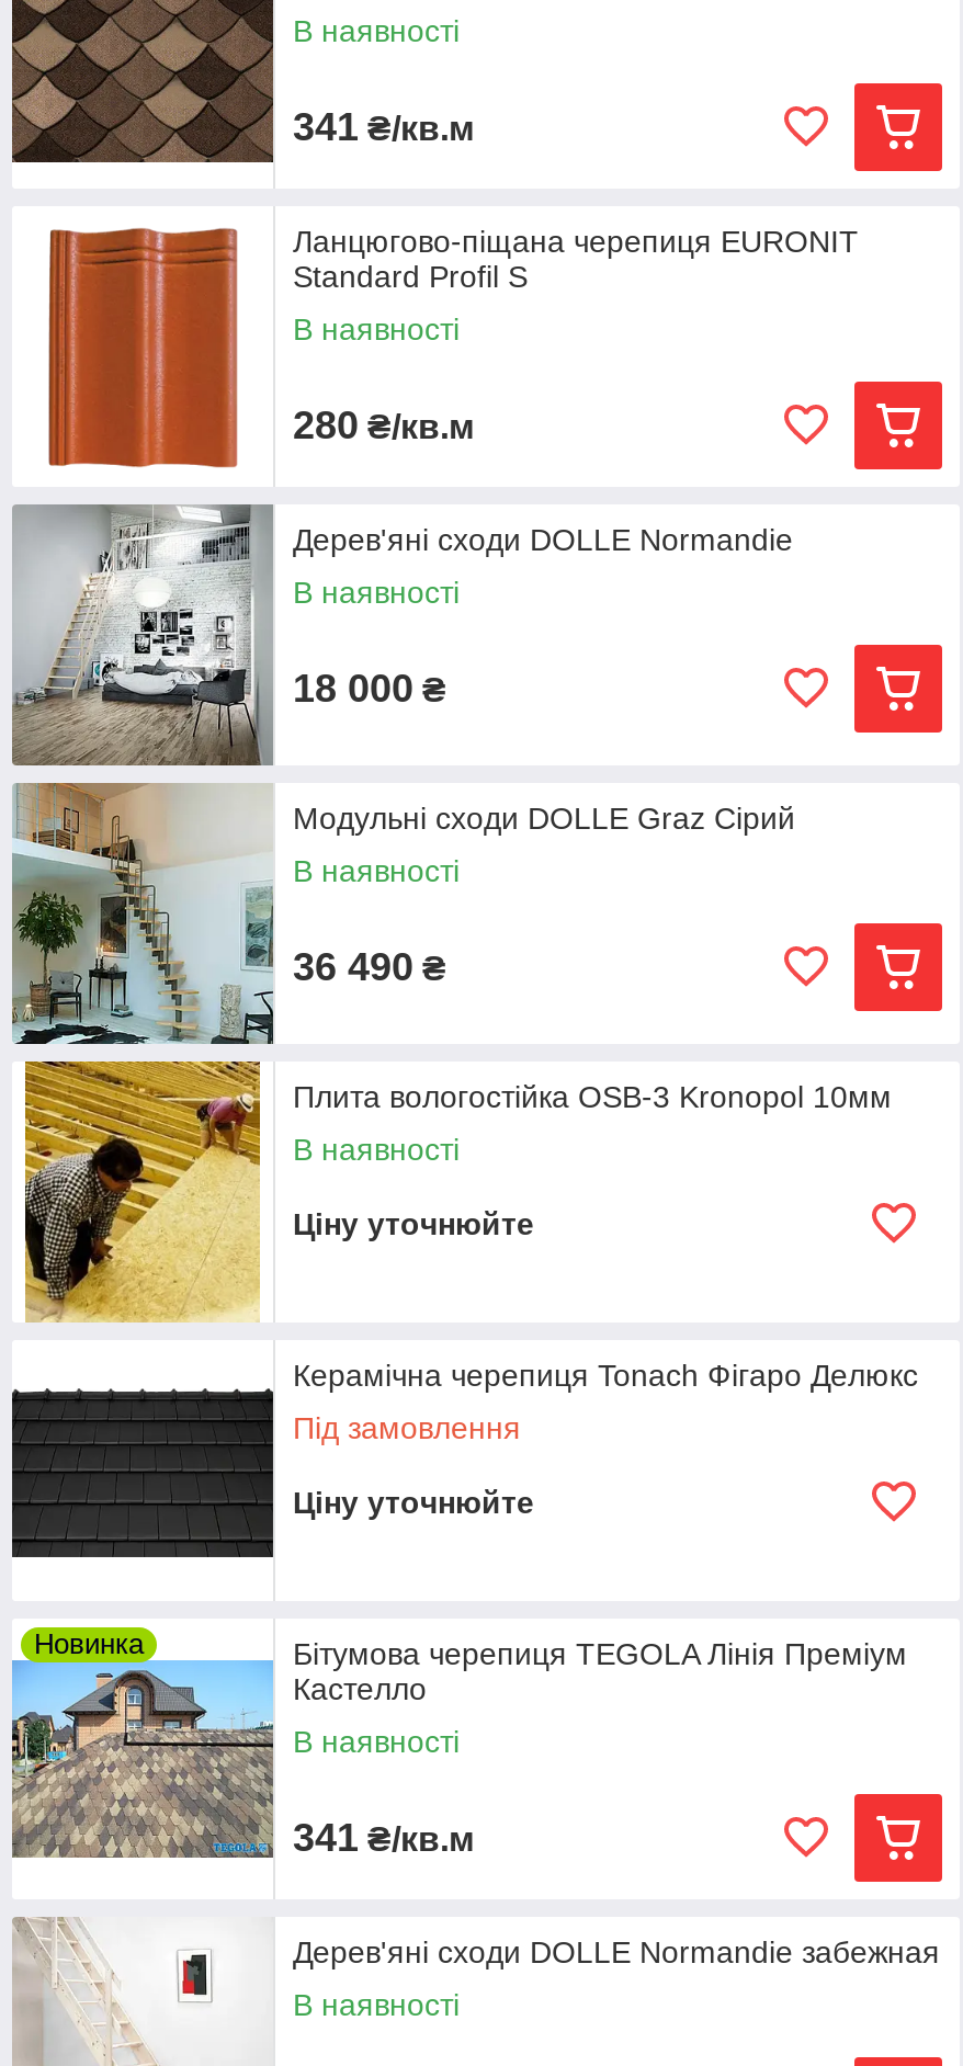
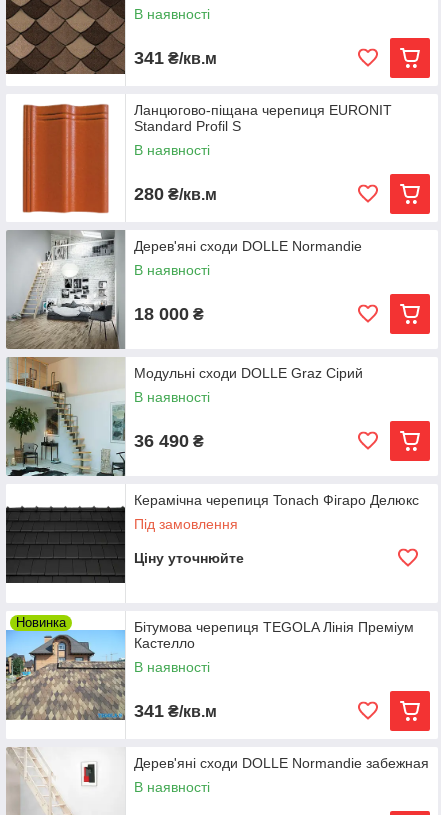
- [image]
- Плита вологостійка OSB-3 Kronopol 10мм
- В наявності
- Ціну уточнюйте
